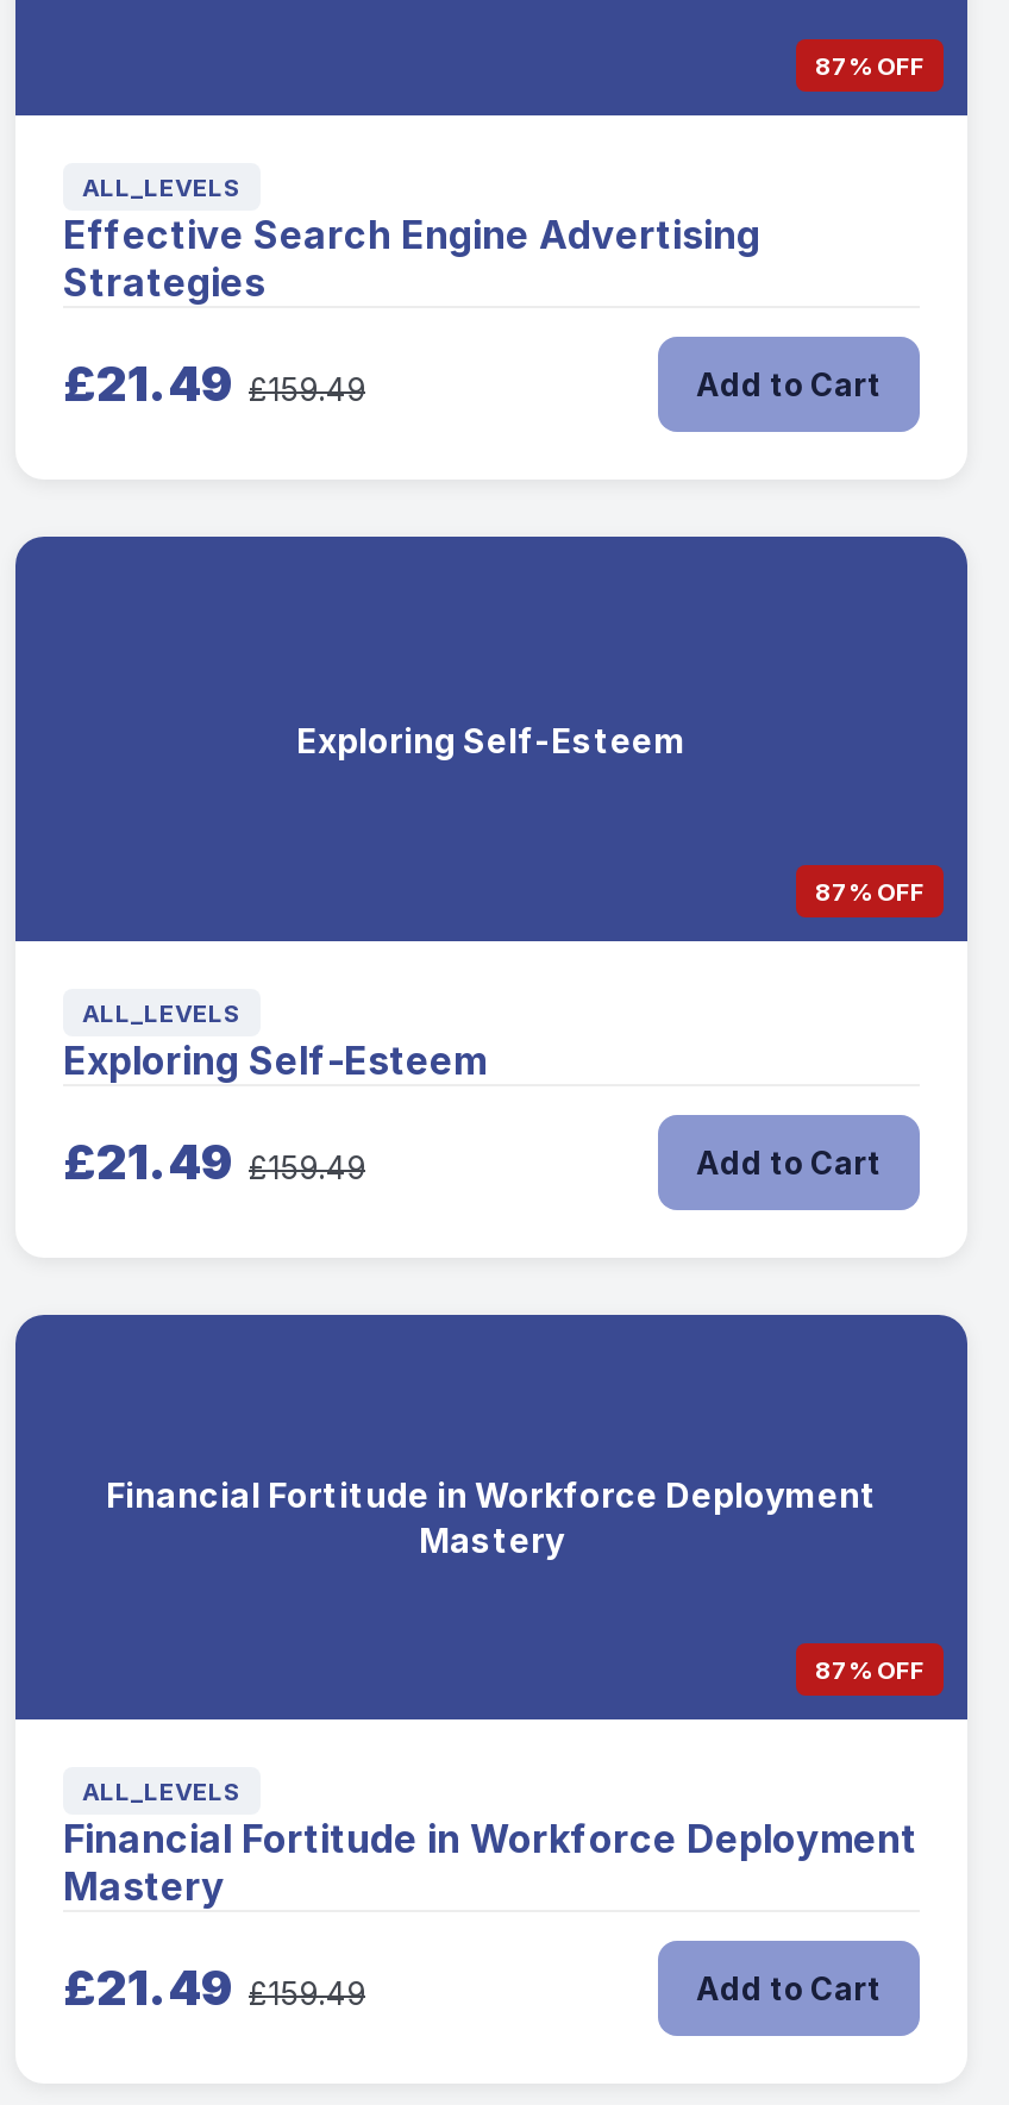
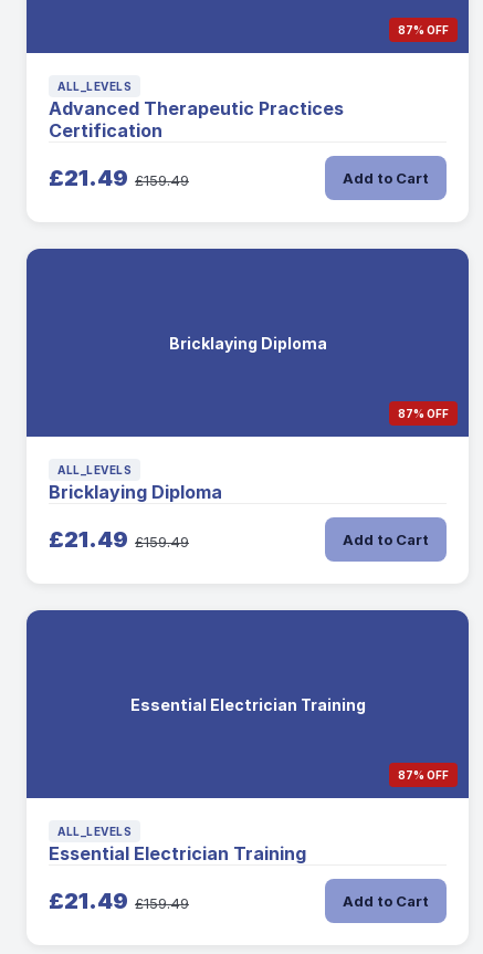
- Effective Search Engine Advertising
- Strategies
+ Advanced Therapeutic Practices
+ Certification

- Exploring Self-Esteem
+ Bricklaying Diploma

- Exploring Self-Esteem
+ Bricklaying Diploma

- Financial Fortitude in Workforce Deployment
- Mastery
+ Essential Electrician Training

- Financial Fortitude in Workforce Deployment
- Mastery
+ Essential Electrician Training
